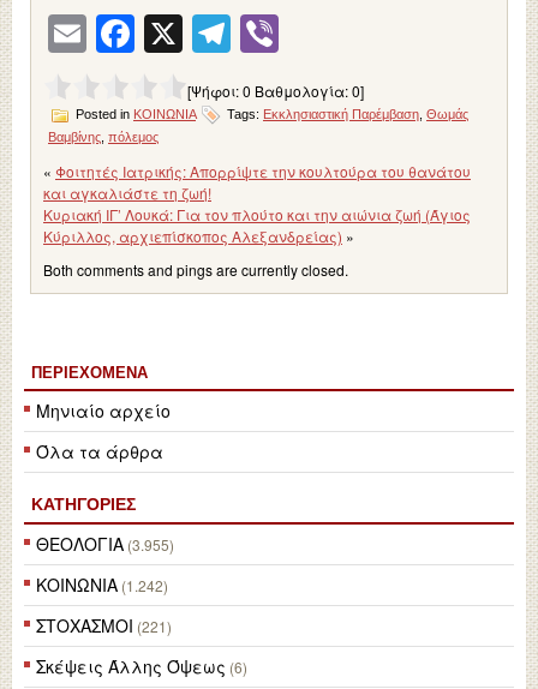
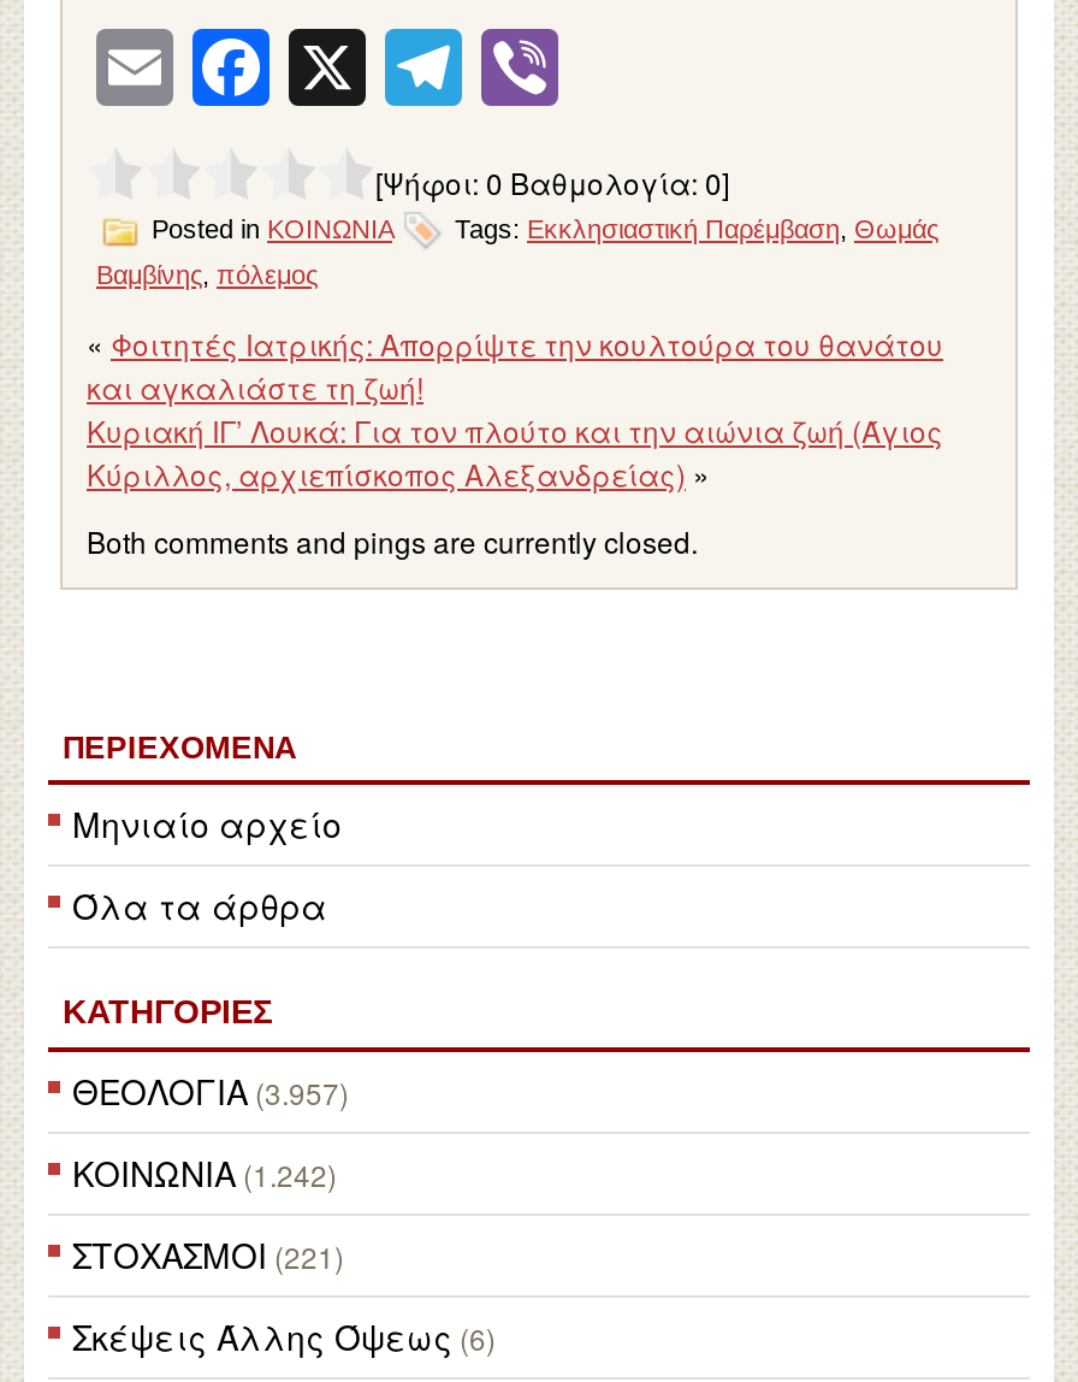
- ΘΕΟΛΟΓΙΑ (3.955)
+ ΘΕΟΛΟΓΙΑ (3.957)
